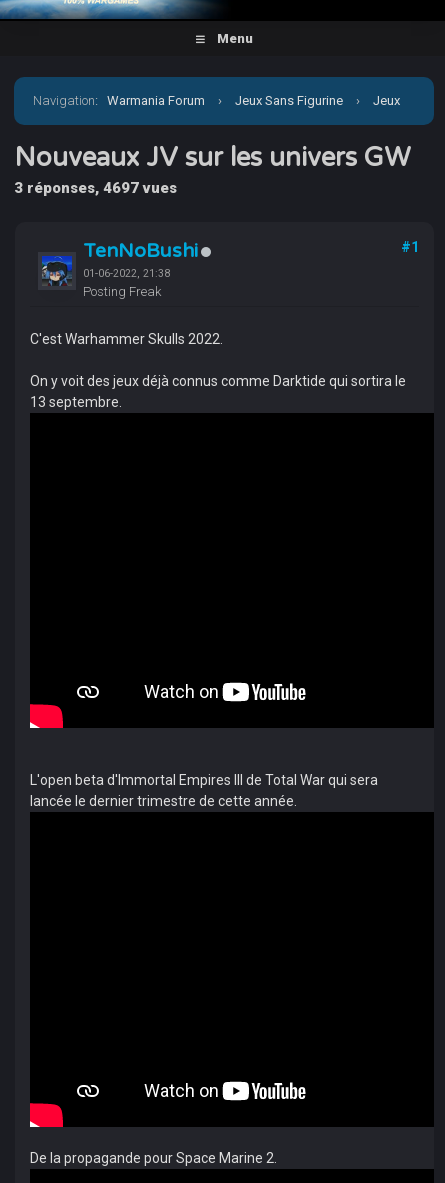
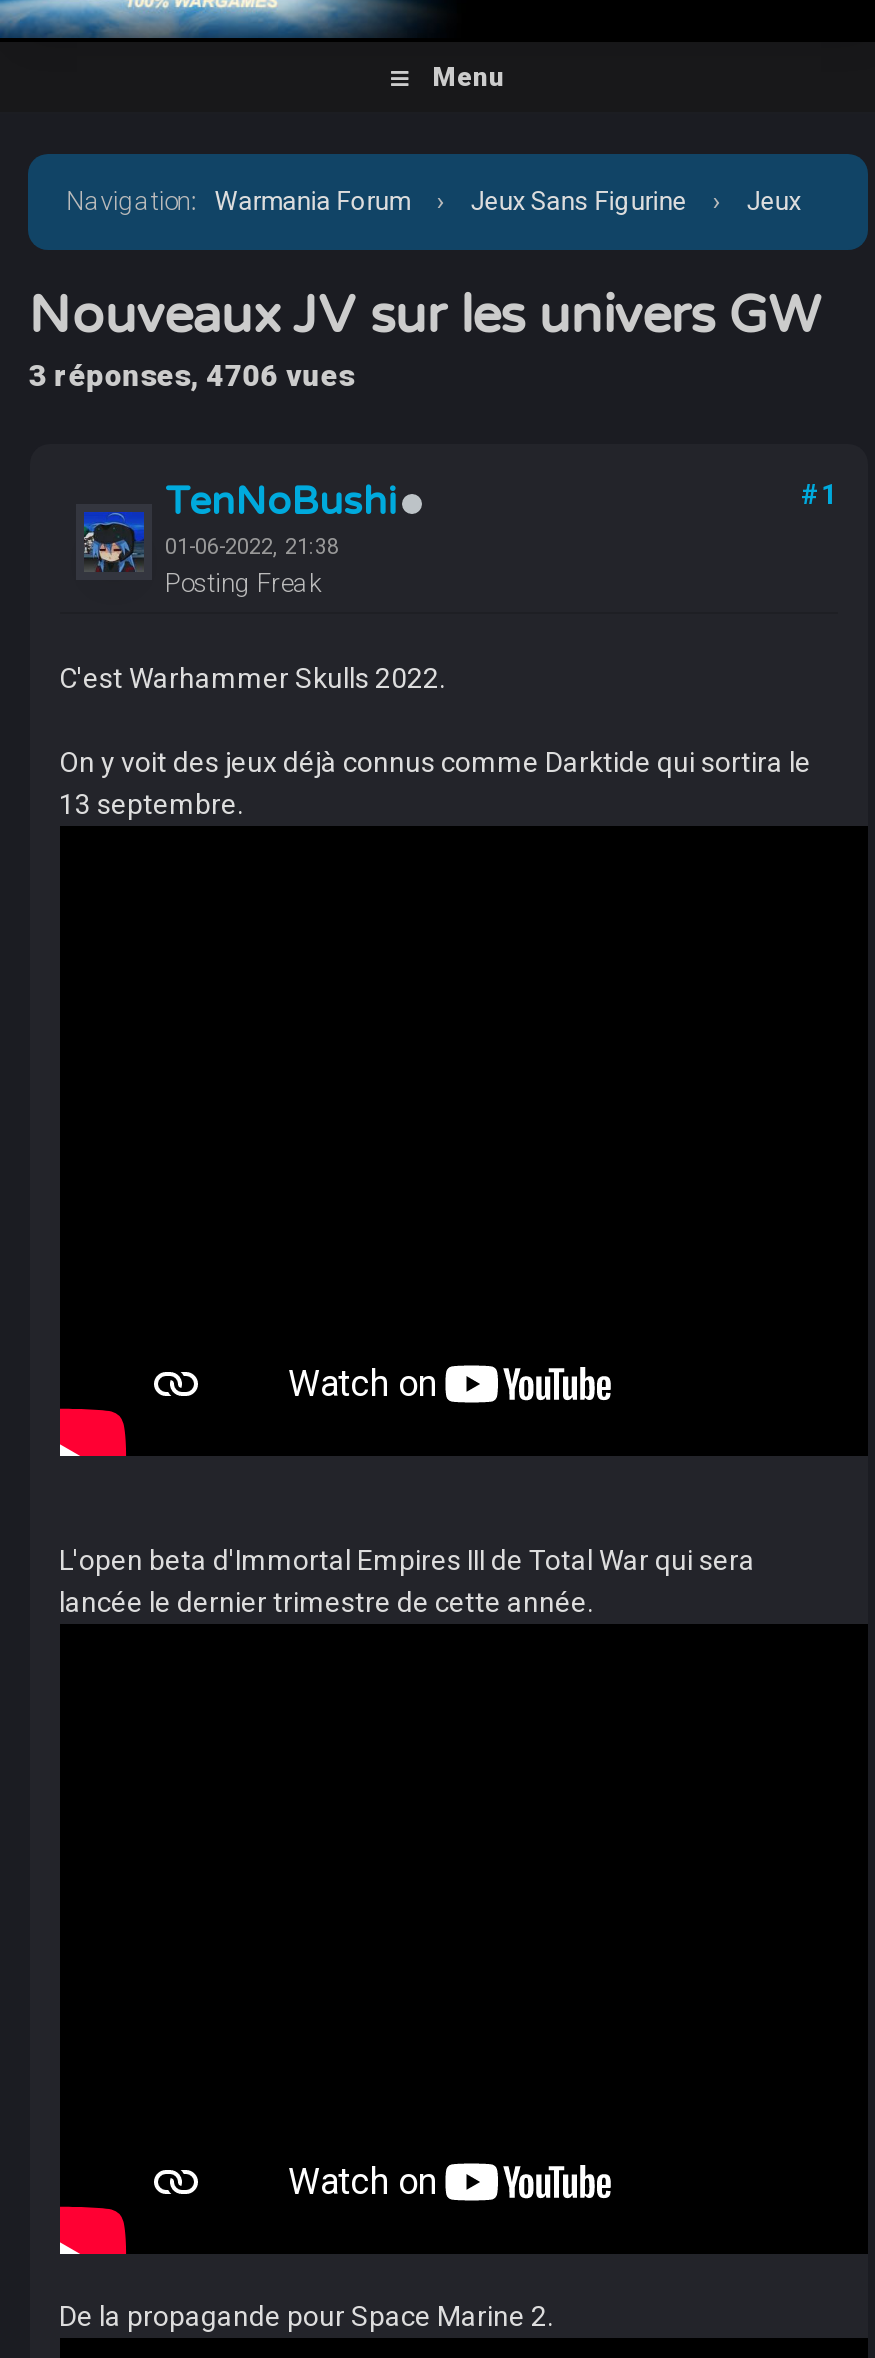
- 3 réponses, 4697 vues
+ 3 réponses, 4706 vues
